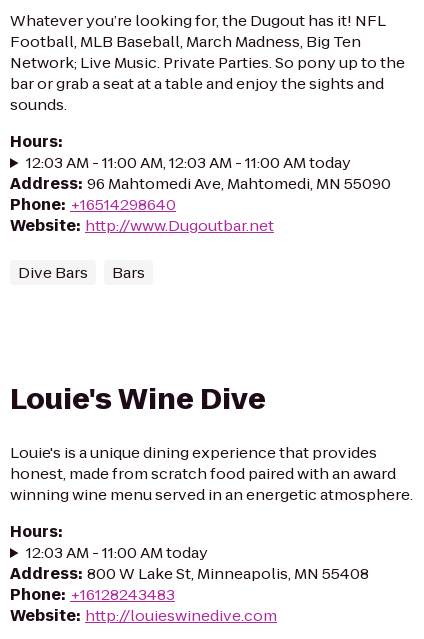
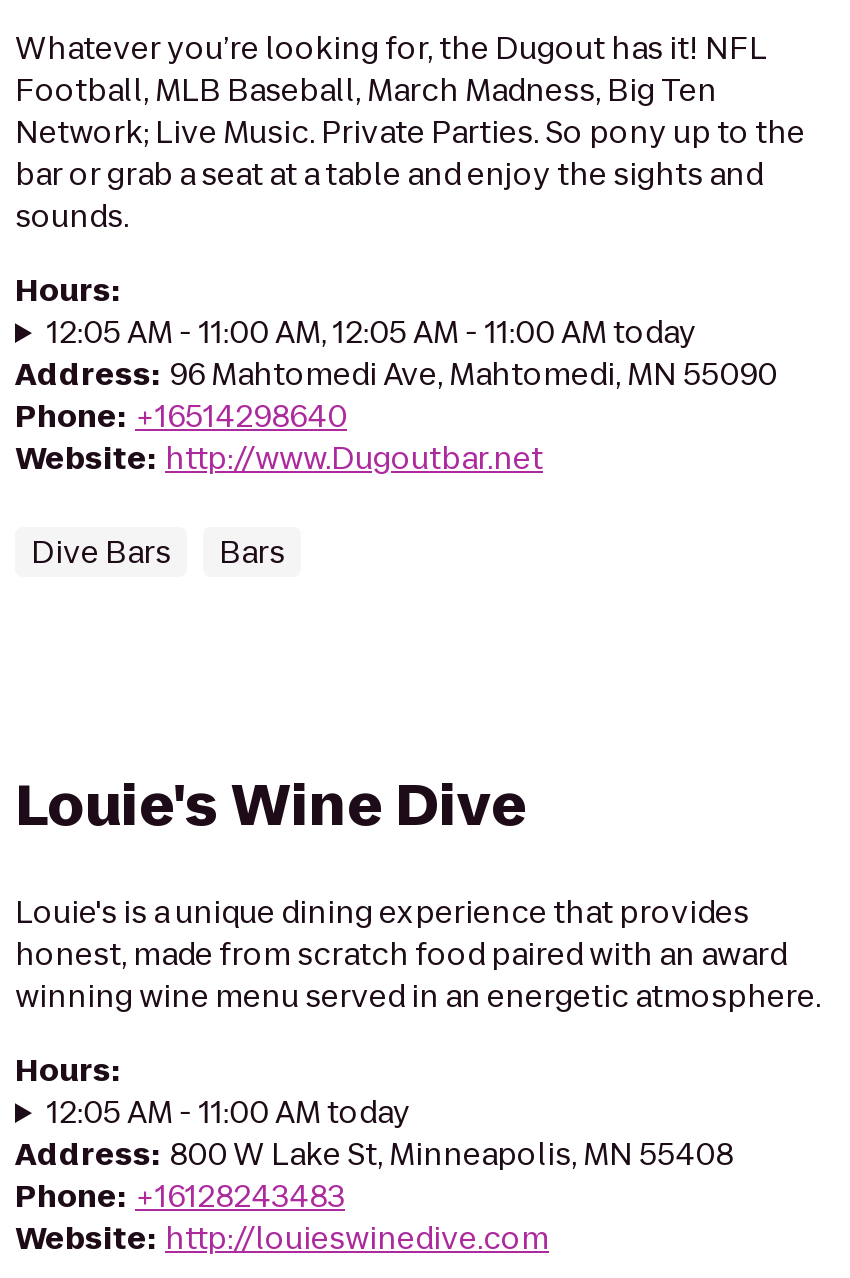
- 12:03 AM - 11:00 AM, 12:03 AM - 11:00 AM today
+ 12:05 AM - 11:00 AM, 12:05 AM - 11:00 AM today

- 12:03 AM - 11:00 AM today
+ 12:05 AM - 11:00 AM today
